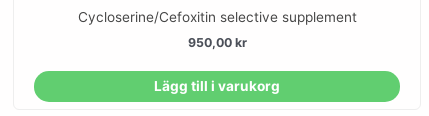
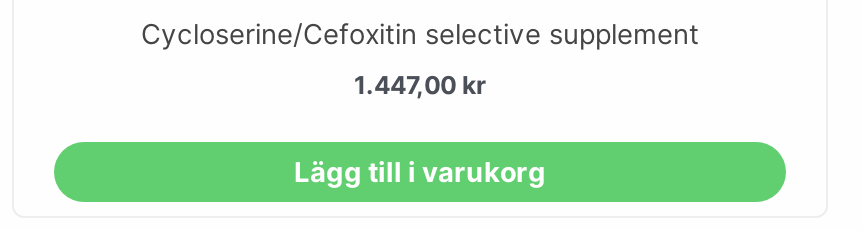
- 950,00 kr
+ 1.447,00 kr
